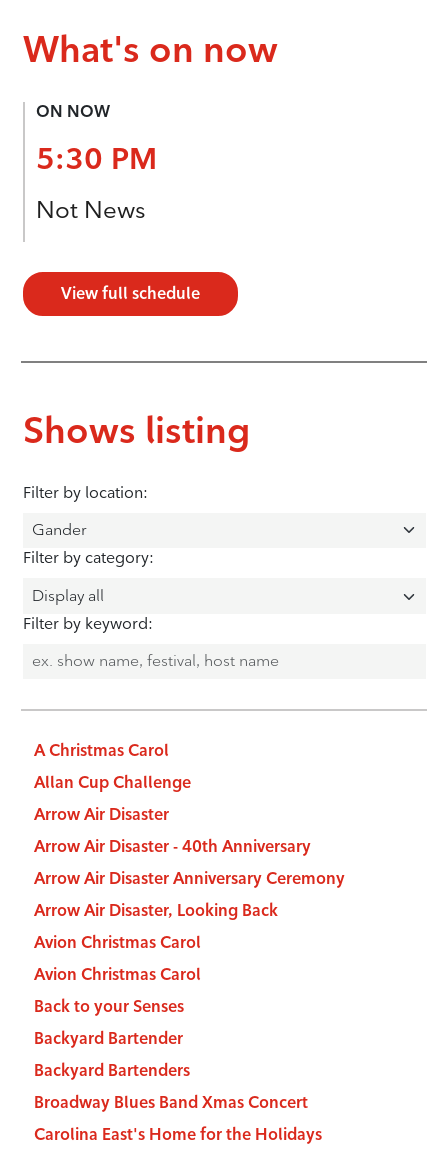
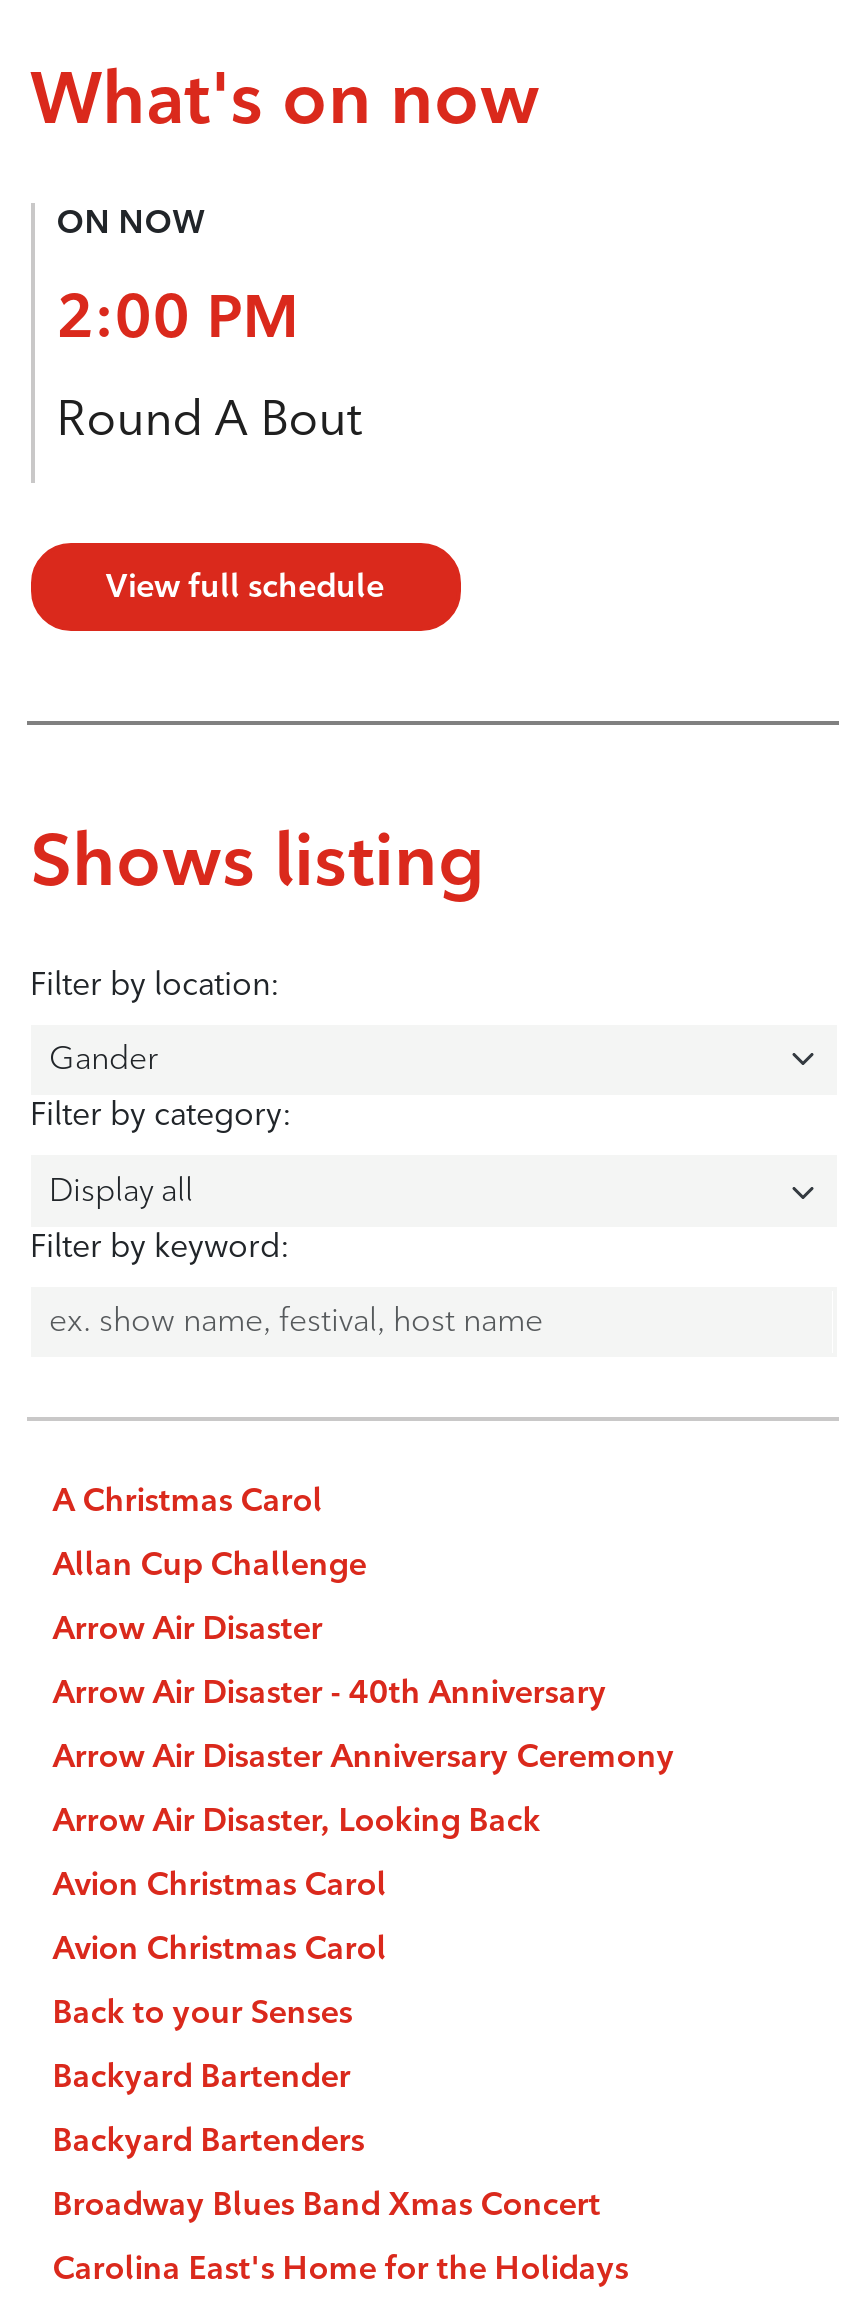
- 5:30 PM
+ 2:00 PM

- Not News
+ Round A Bout
